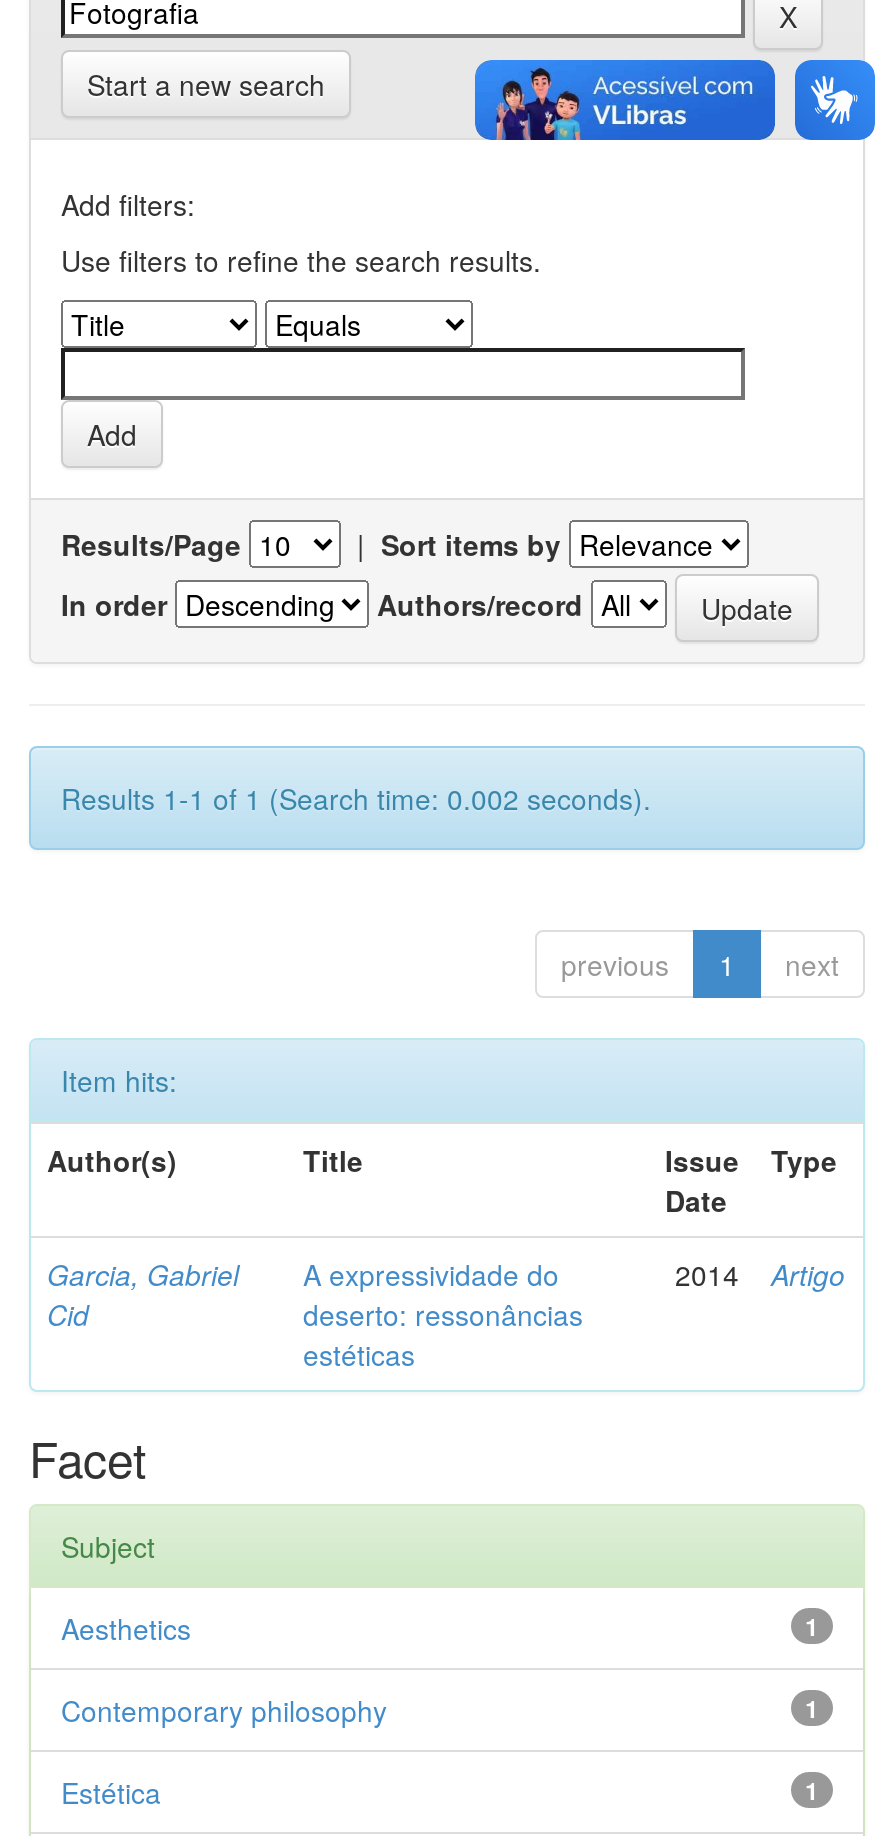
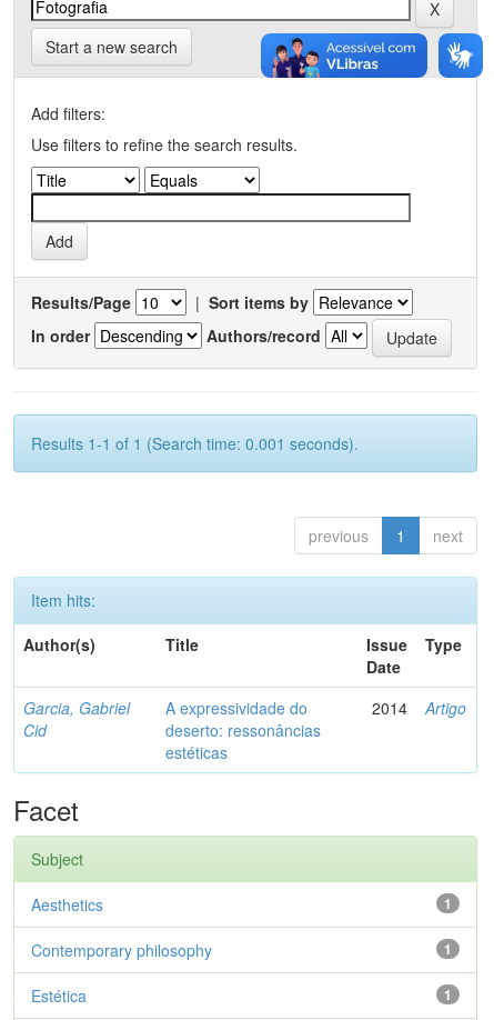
- Results 1-1 of 1 (Search time: 0.002 seconds).
+ Results 1-1 of 1 (Search time: 0.001 seconds).
